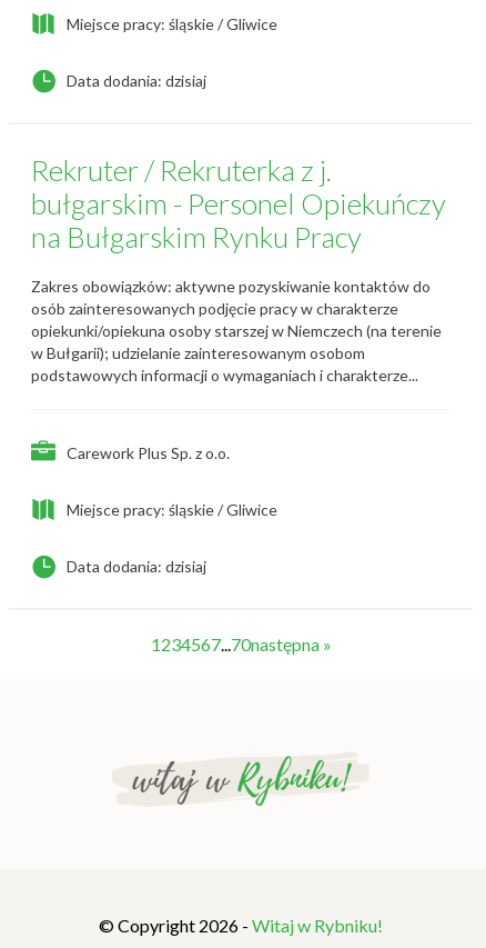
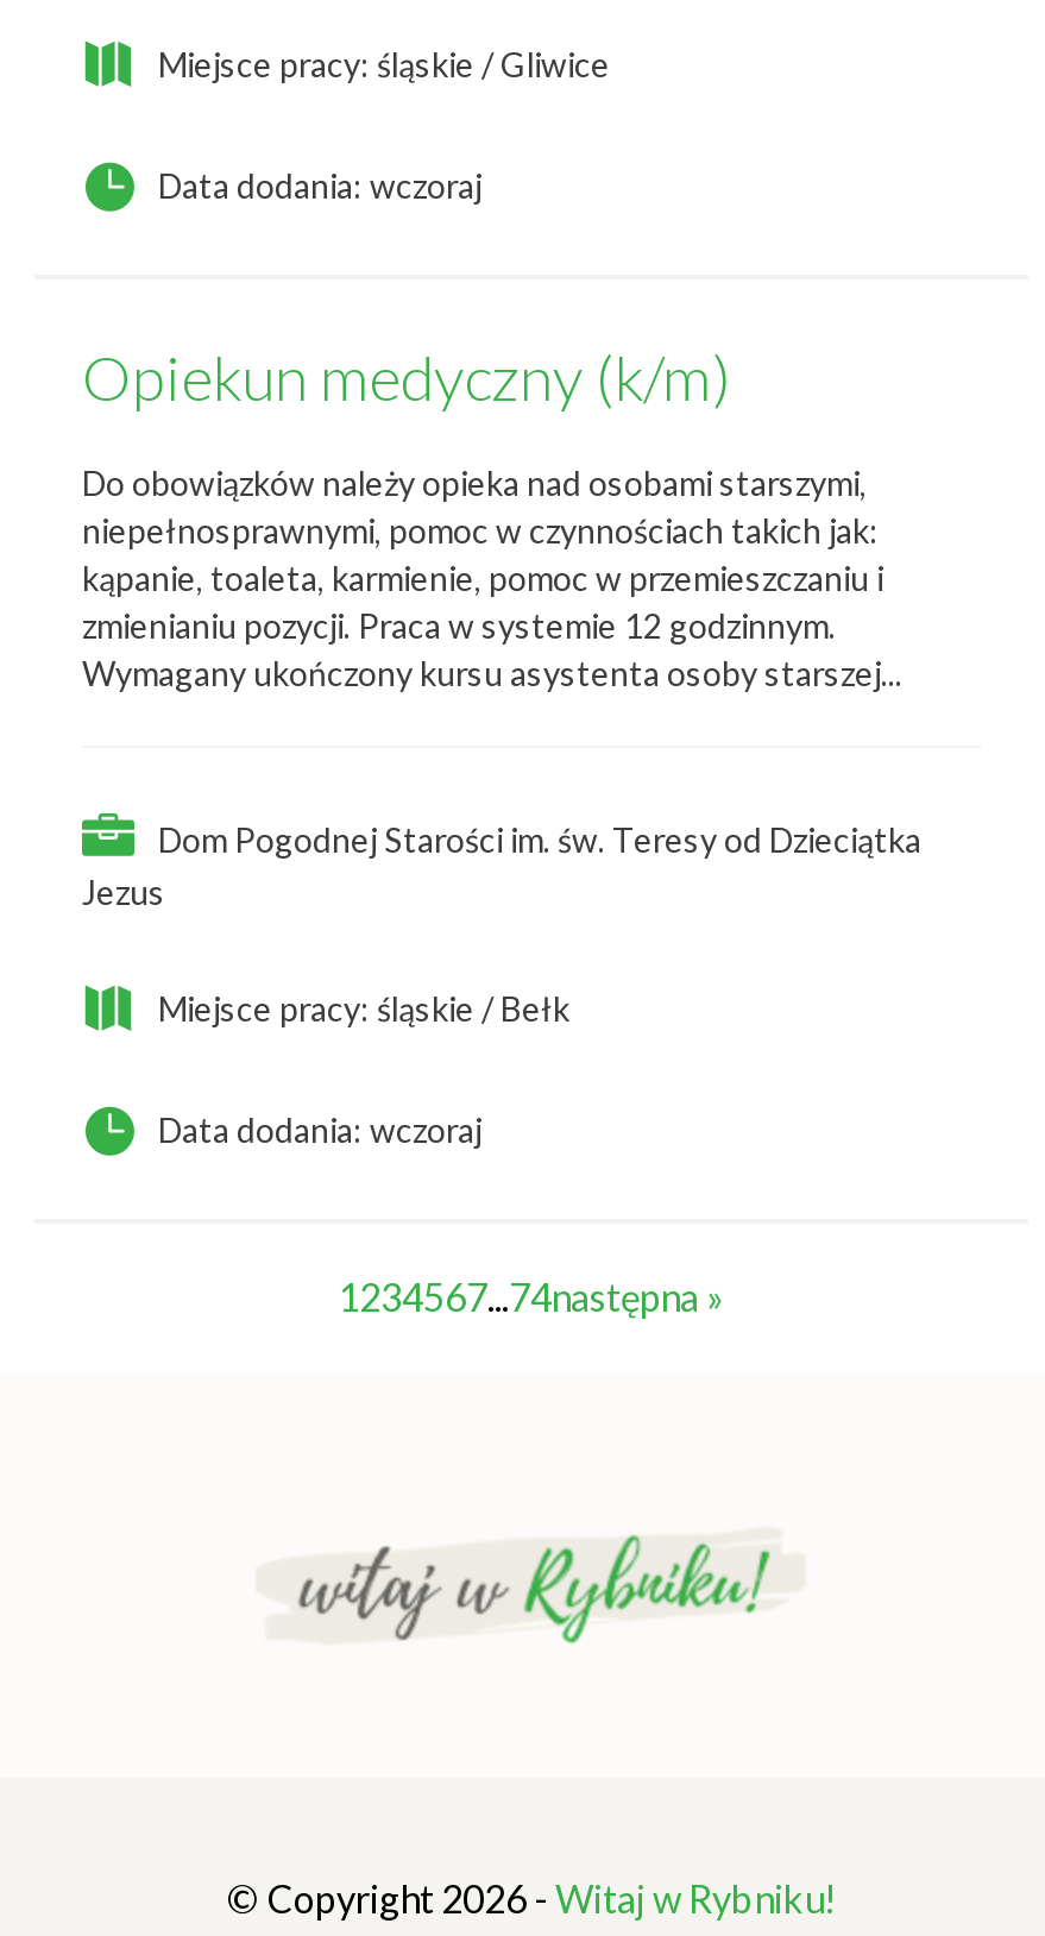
- Data dodania: dzisiaj
+ Data dodania: wczoraj

- Rekruter / Rekruterka z j.
- bułgarskim - Personel Opiekuńczy
- na Bułgarskim Rynku Pracy
+ Opiekun medyczny (k/m)

- Zakres obowiązków: aktywne pozyskiwanie kontaktów do
- osób zainteresowanych podjęcie pracy w charakterze
- opiekunki/opiekuna osoby starszej w Niemczech (na terenie
- w Bułgarii); udzielanie zainteresowanym osobom
- podstawowych informacji o wymaganiach i charakterze...
+ Do obowiązków należy opieka nad osobami starszymi,
+ niepełnosprawnymi, pomoc w czynnościach takich jak:
+ kąpanie, toaleta, karmienie, pomoc w przemieszczaniu i
+ zmienianiu pozycji. Praca w systemie 12 godzinnym.
+ Wymagany ukończony kursu asystenta osoby starszej...

- Carework Plus Sp. z o.o.
+ Dom Pogodnej Starości im. św. Teresy od Dzieciątka
+ Jezus

- Miejsce pracy: śląskie / Gliwice
+ Miejsce pracy: śląskie / Bełk

- Data dodania: dzisiaj
+ Data dodania: wczoraj

- 1 234567...70następna »
+ 1 234567...74następna »
